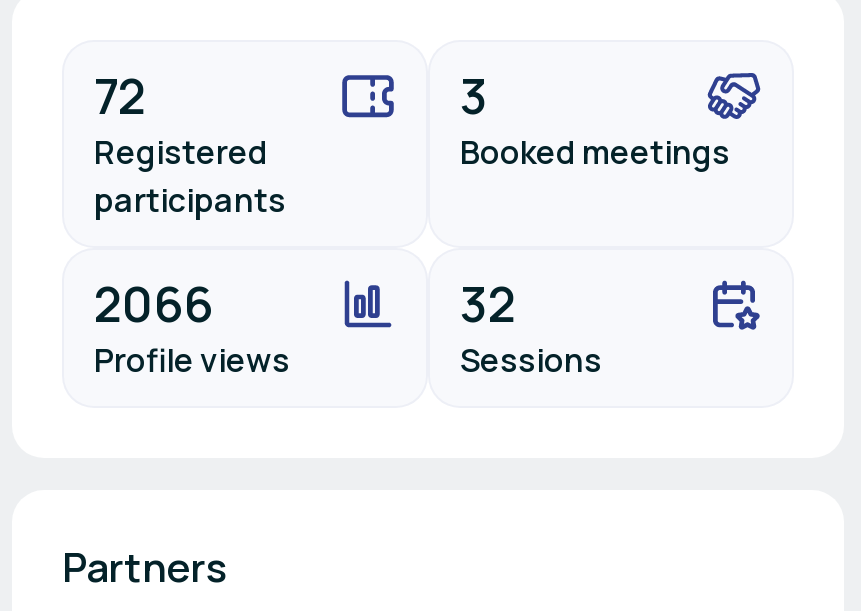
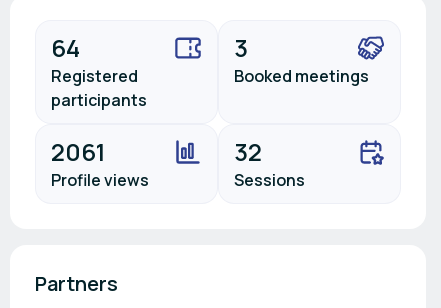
- 72
+ 64

- 2066
+ 2061
